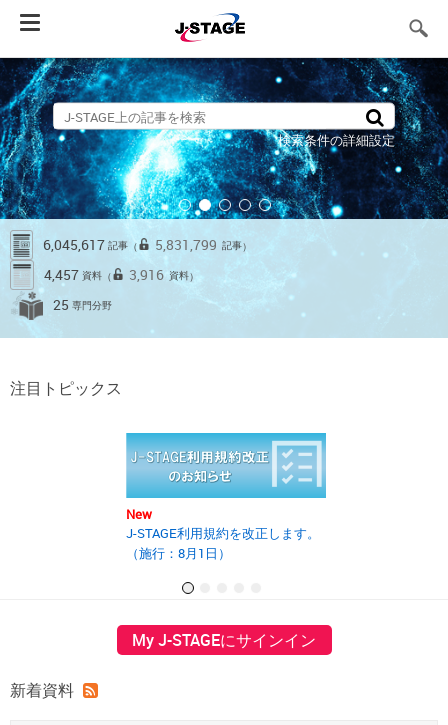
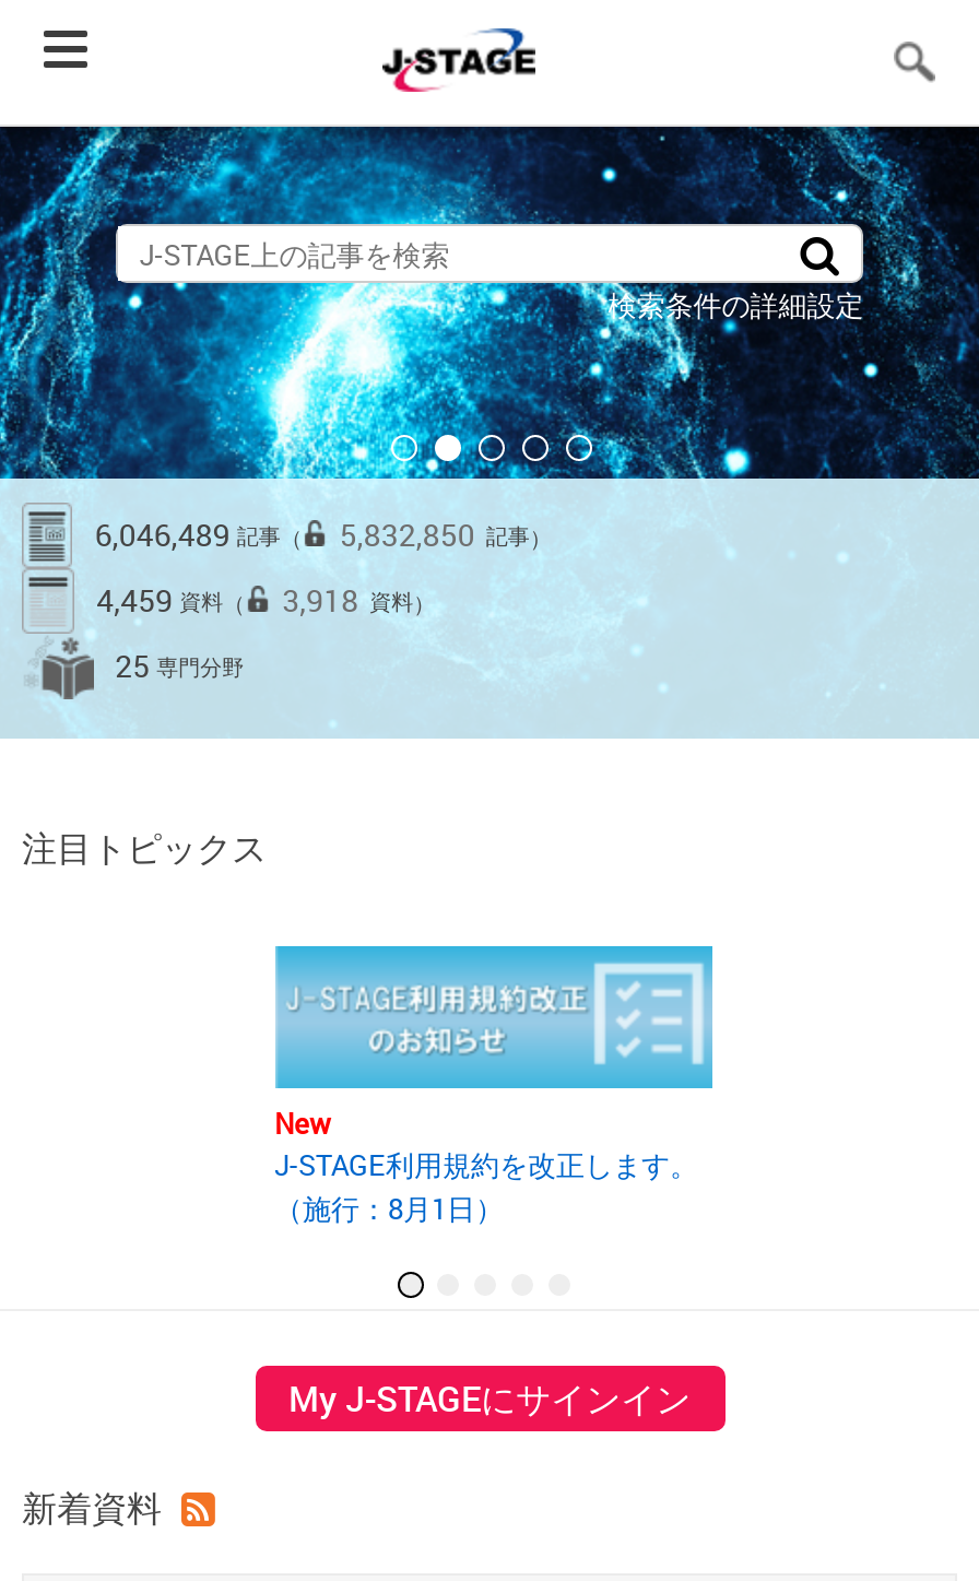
- 6,045,617記事（
+ 6,046,489記事（

- 5,831,799 記事）
+ 5,832,850 記事）

- 4,457資料（
+ 4,459資料（

- 3,916 資料）
+ 3,918 資料）
